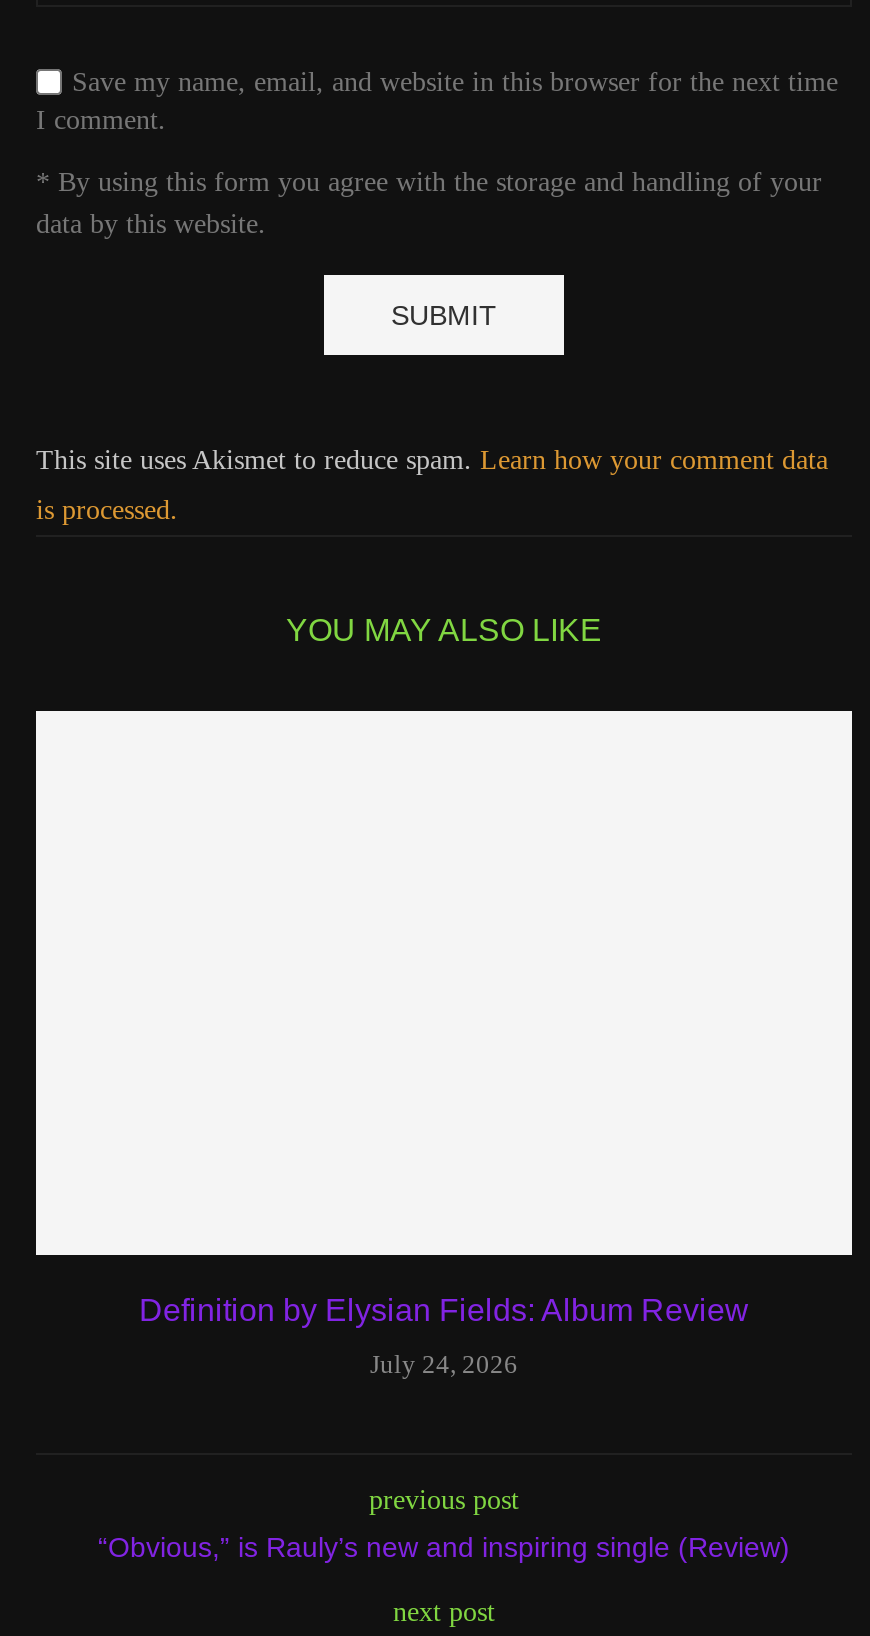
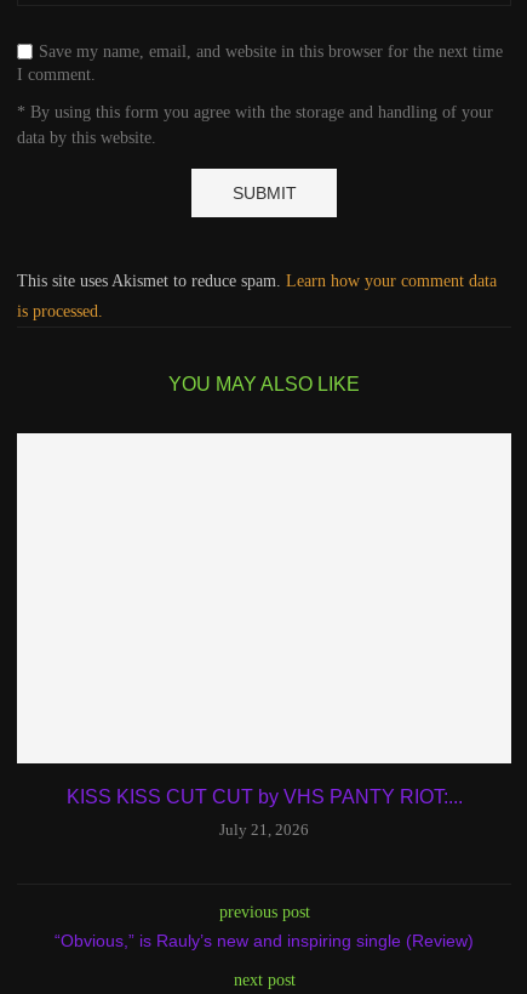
- Definition by Elysian Fields: Album Review
+ KISS KISS CUT CUT by VHS PANTY RIOT:...

- July 24, 2026
+ July 21, 2026
